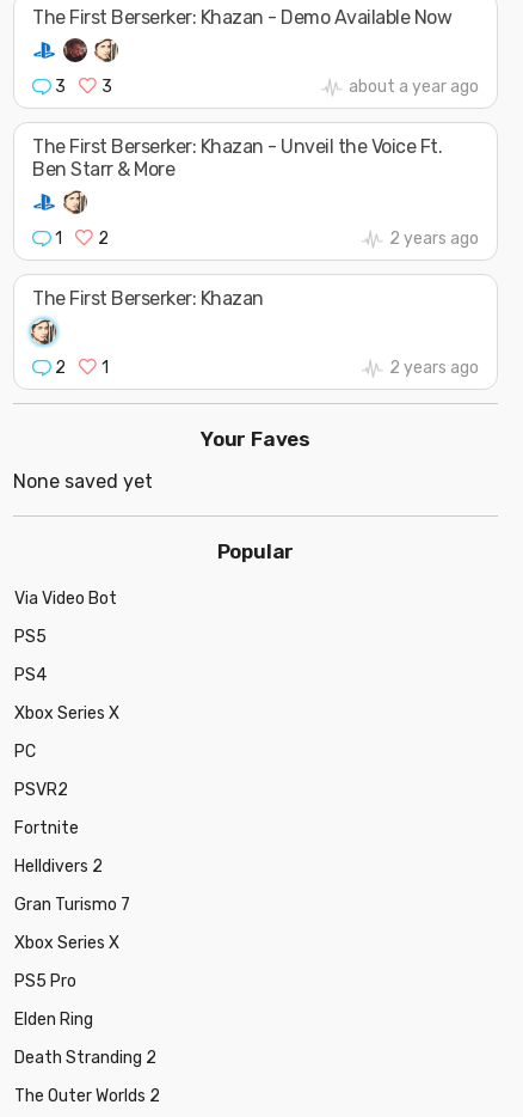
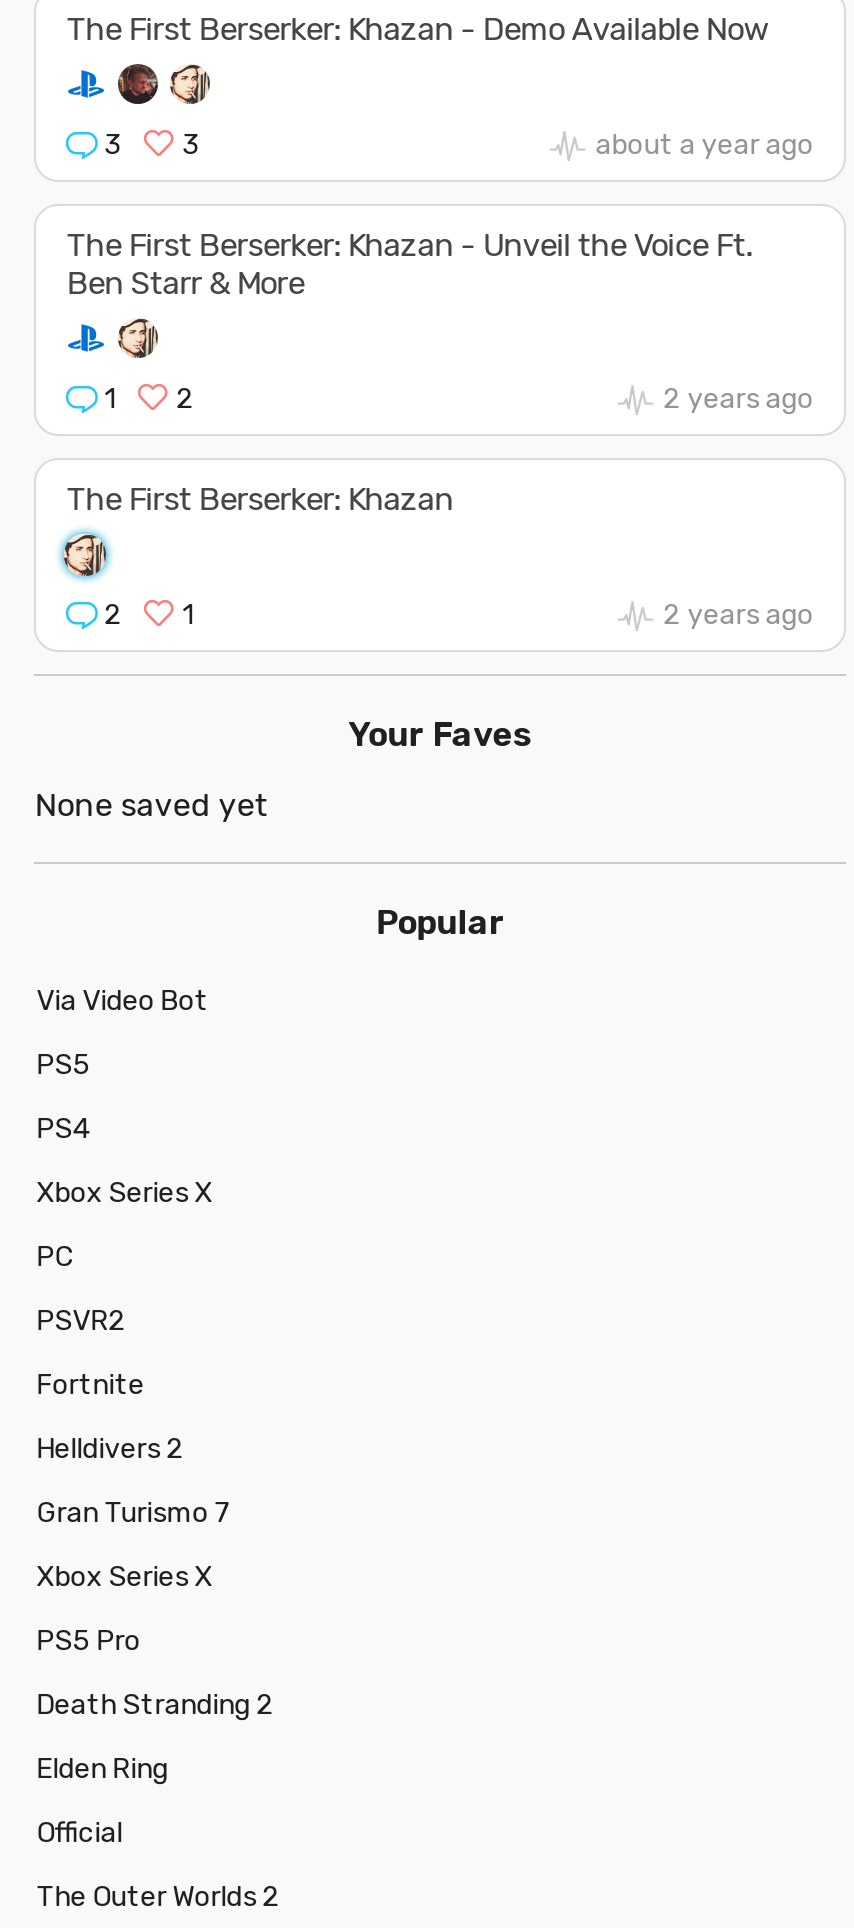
+ Official

moved up: Death Stranding 2
